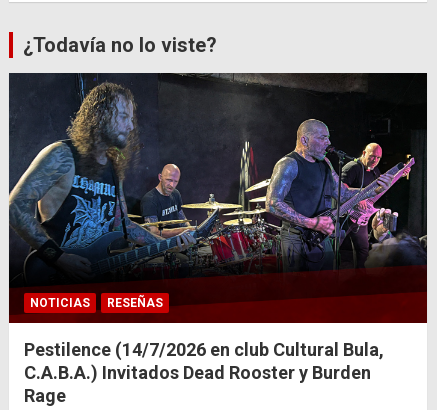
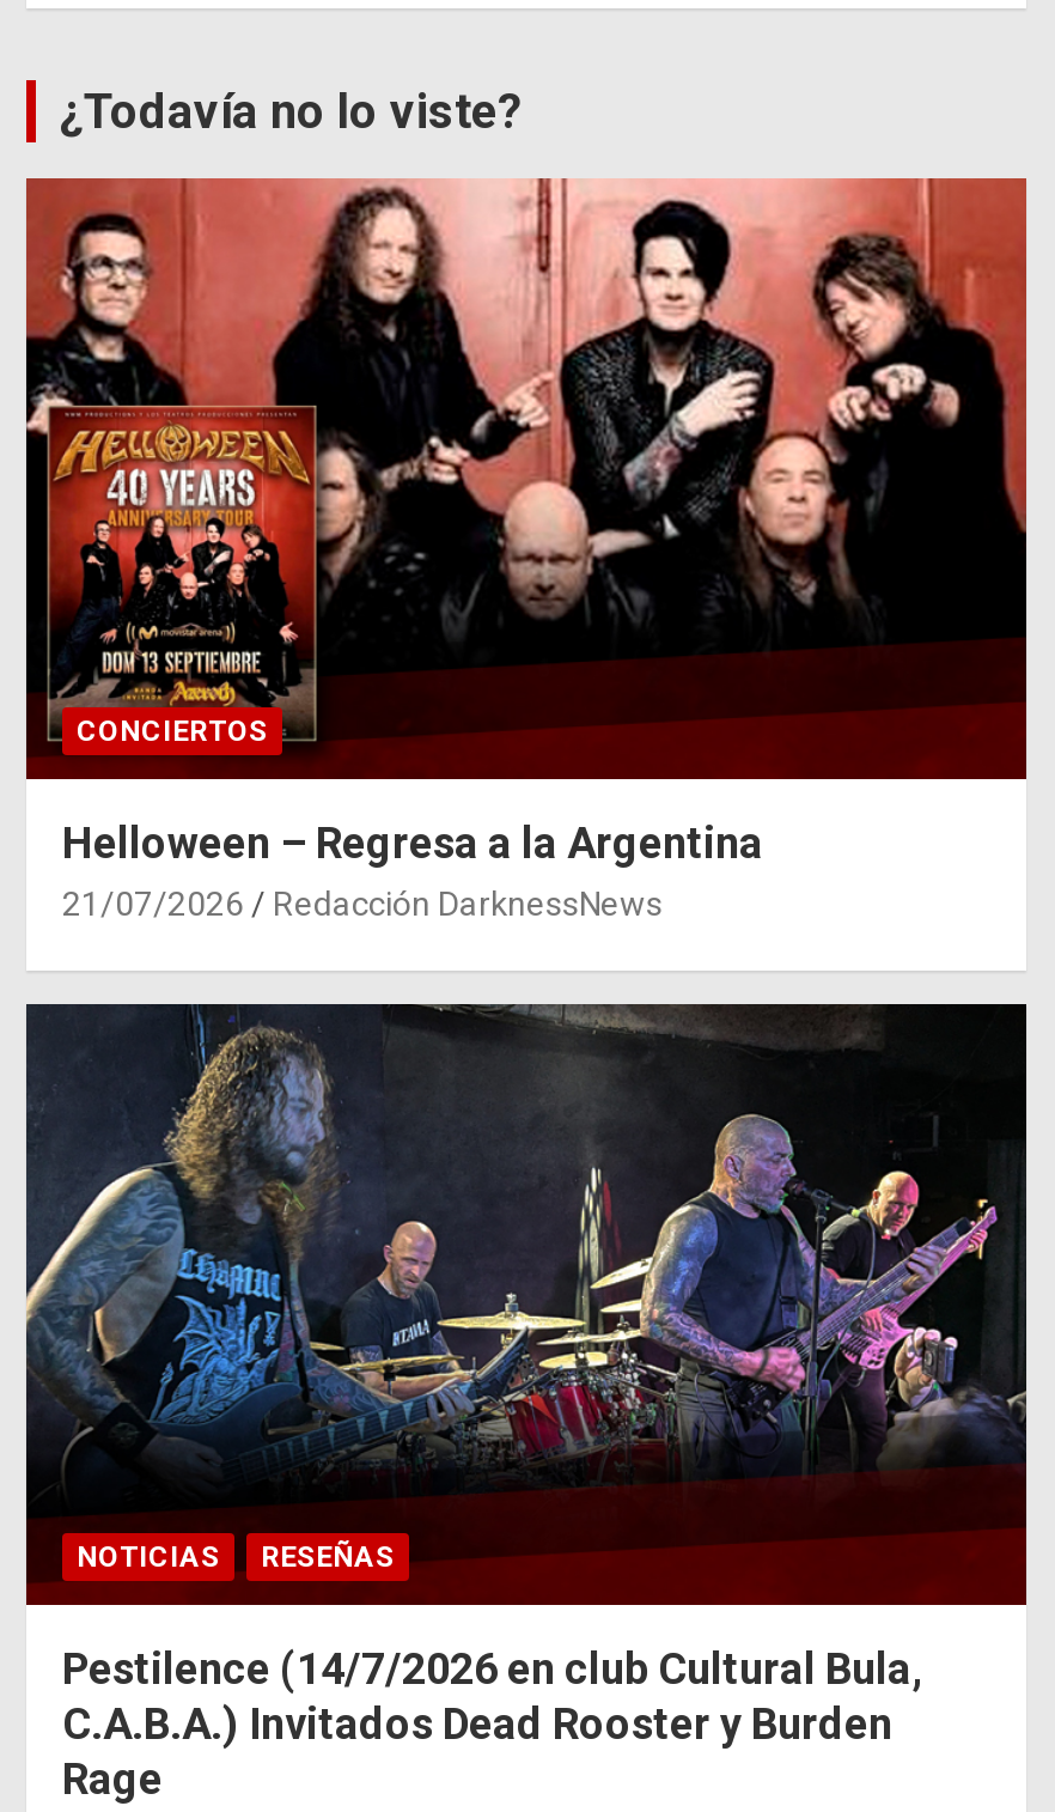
+ [image]
+ CONCIERTOS
+ Helloween – Regresa a la Argentina
+ 21/07/2026
+ Redacción DarknessNews
